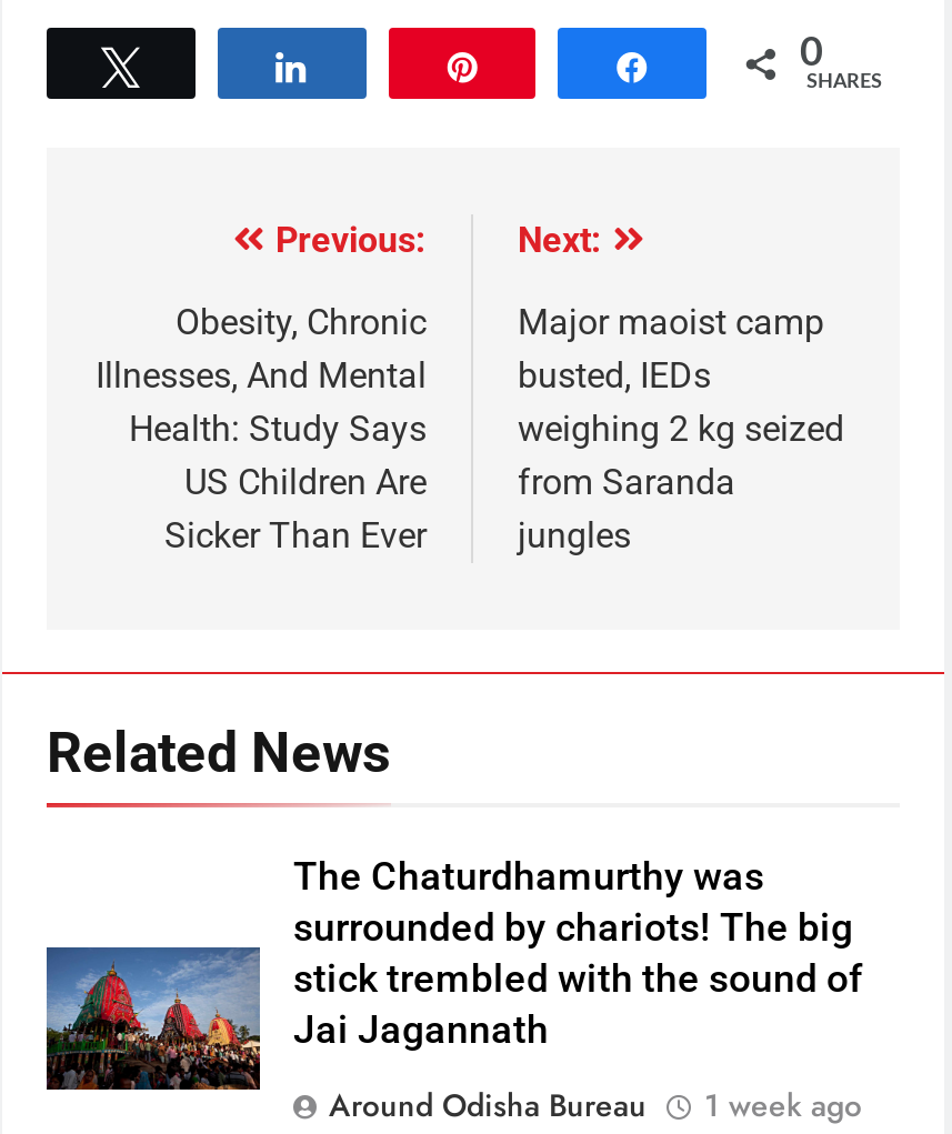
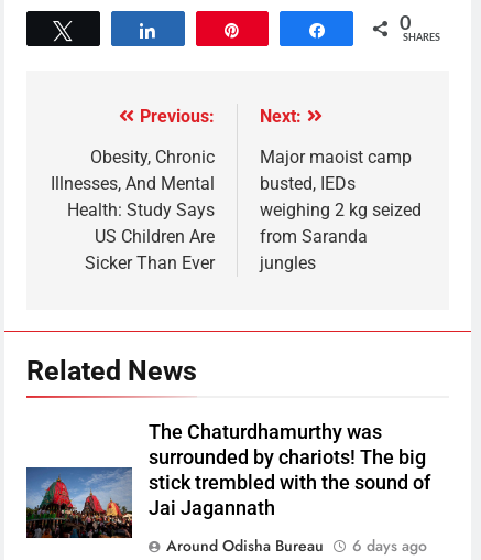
- Around Odisha Bureau 1 week ago
+ Around Odisha Bureau 6 days ago
